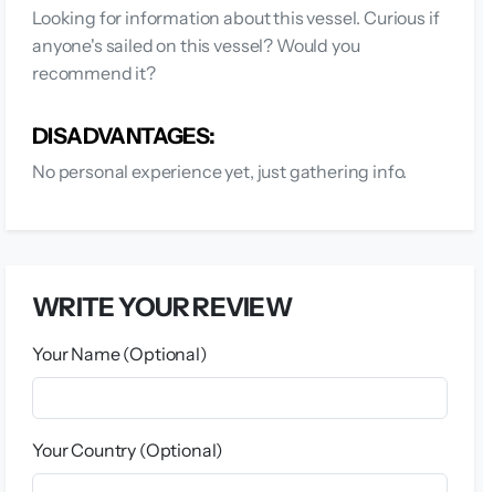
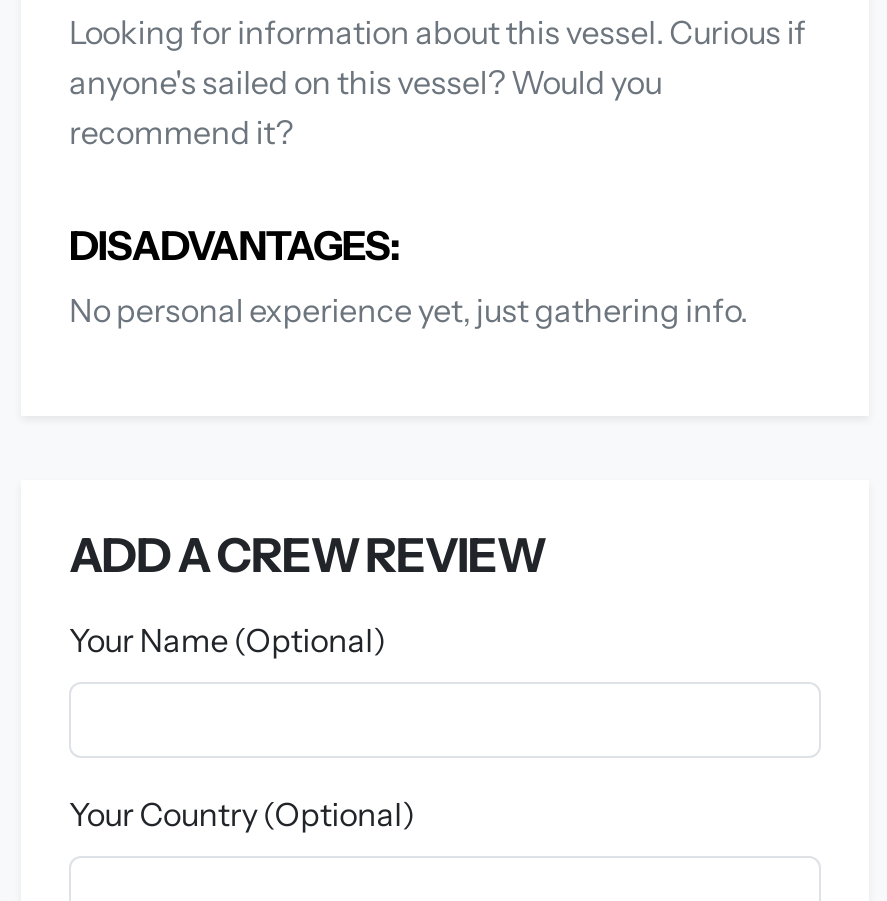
- WRITE YOUR REVIEW
+ ADD A CREW REVIEW
